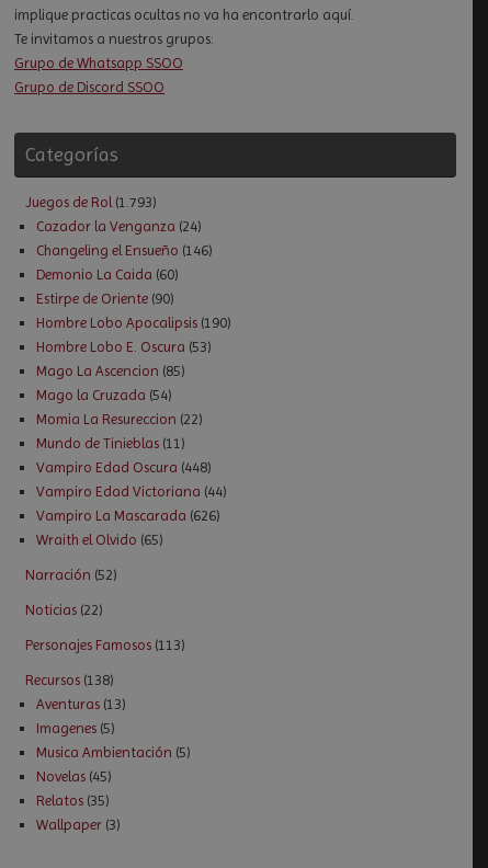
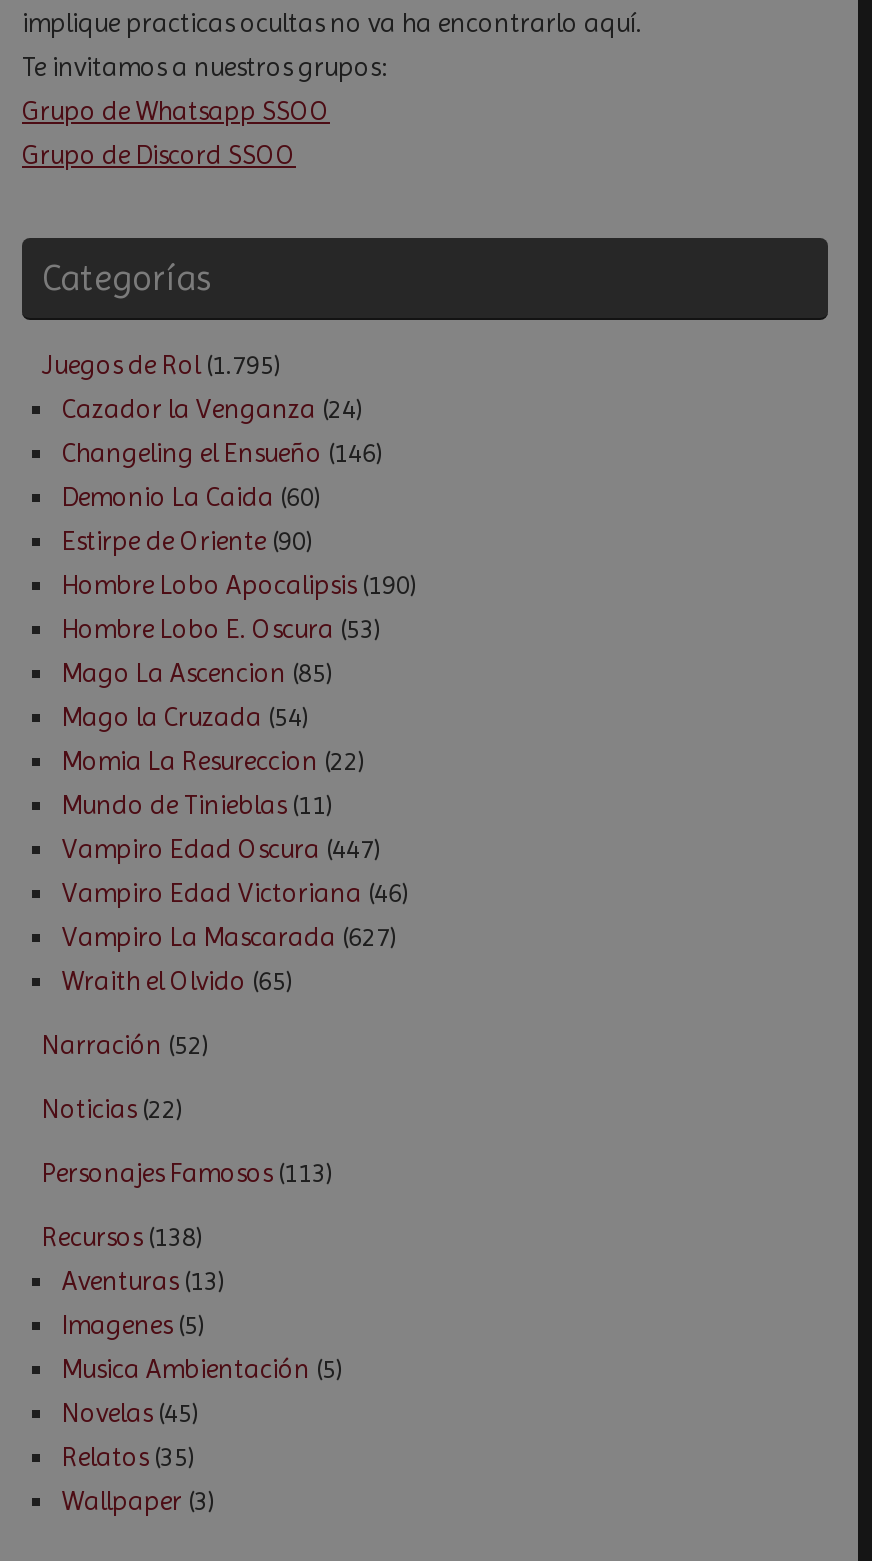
- Juegos de Rol (1.793)
+ Juegos de Rol (1.795)

- Vampiro Edad Oscura (448)
+ Vampiro Edad Oscura (447)

- Vampiro Edad Victoriana (44)
+ Vampiro Edad Victoriana (46)

- Vampiro La Mascarada (626)
+ Vampiro La Mascarada (627)
